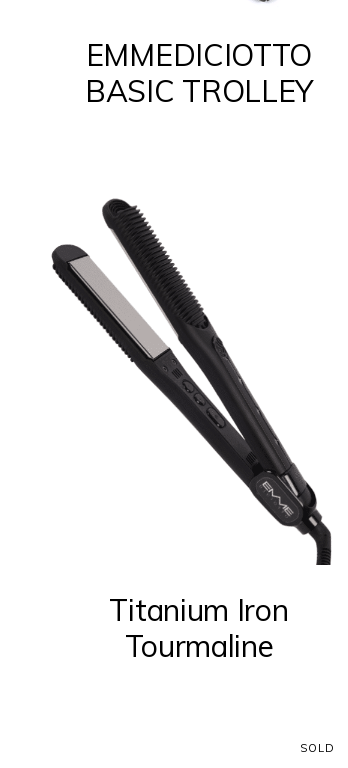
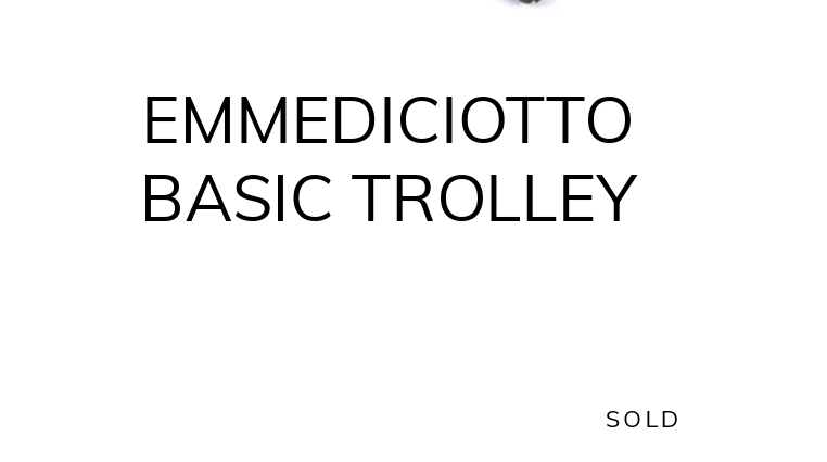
- [image]
- Titanium Iron
- Tourmaline
